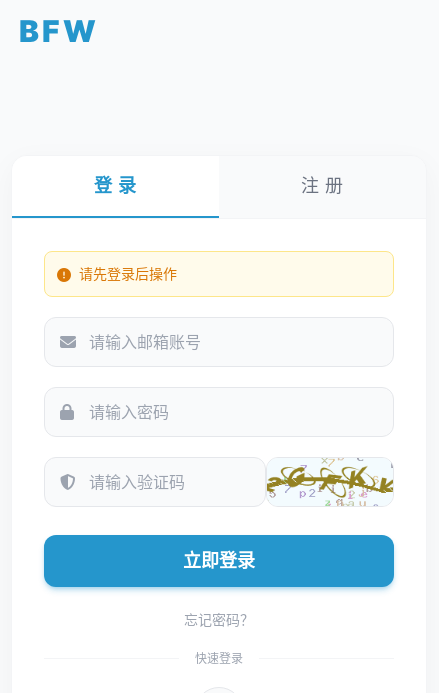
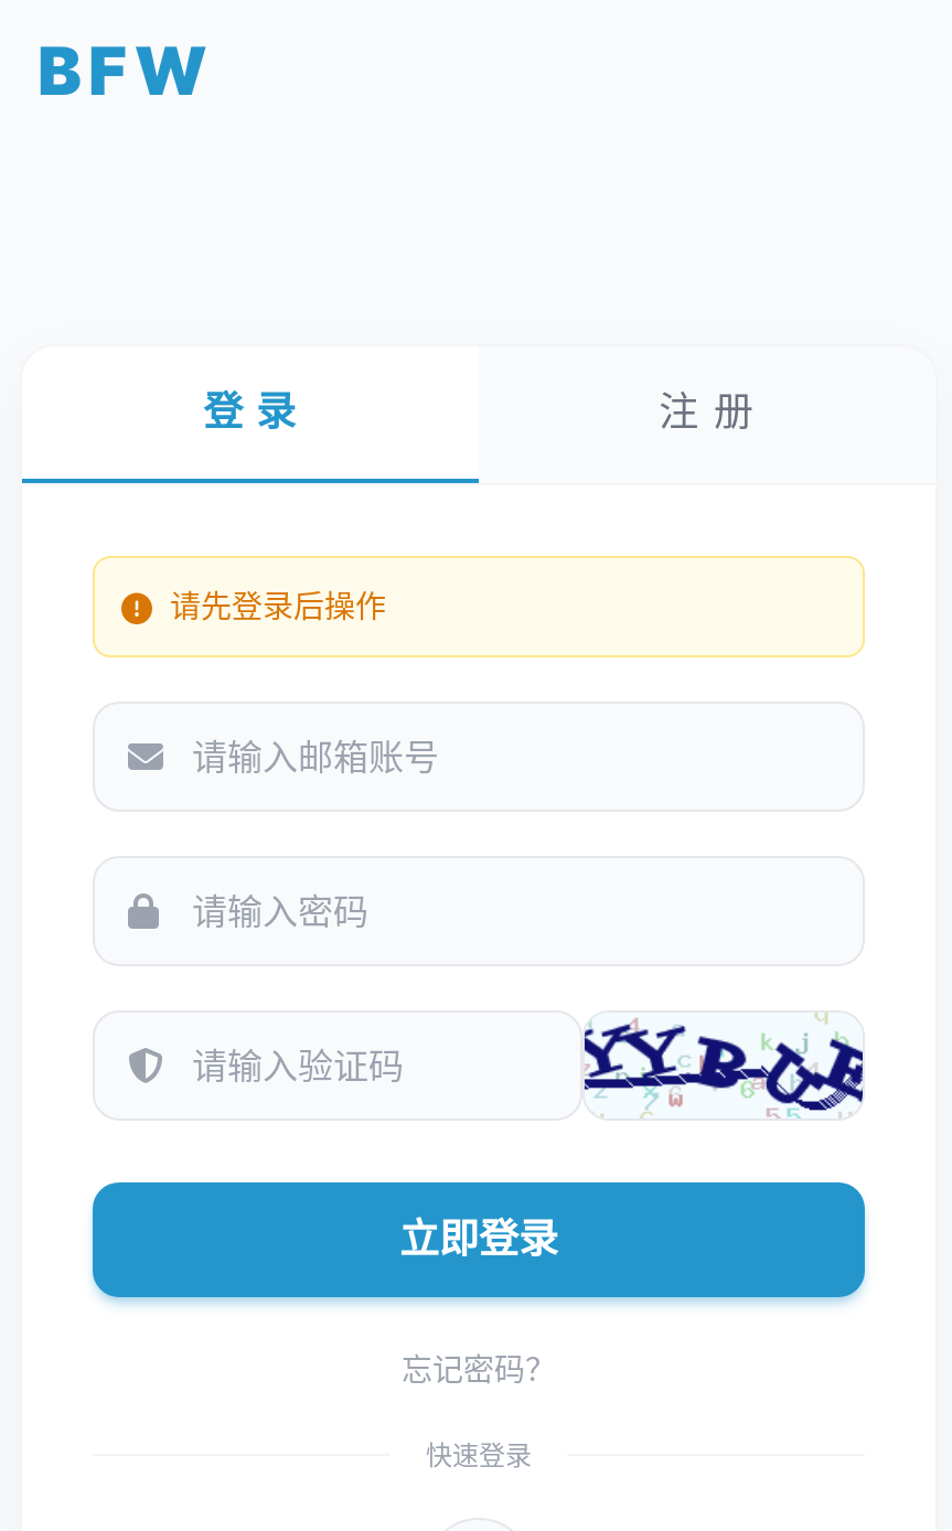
- [image]
+ [image]
